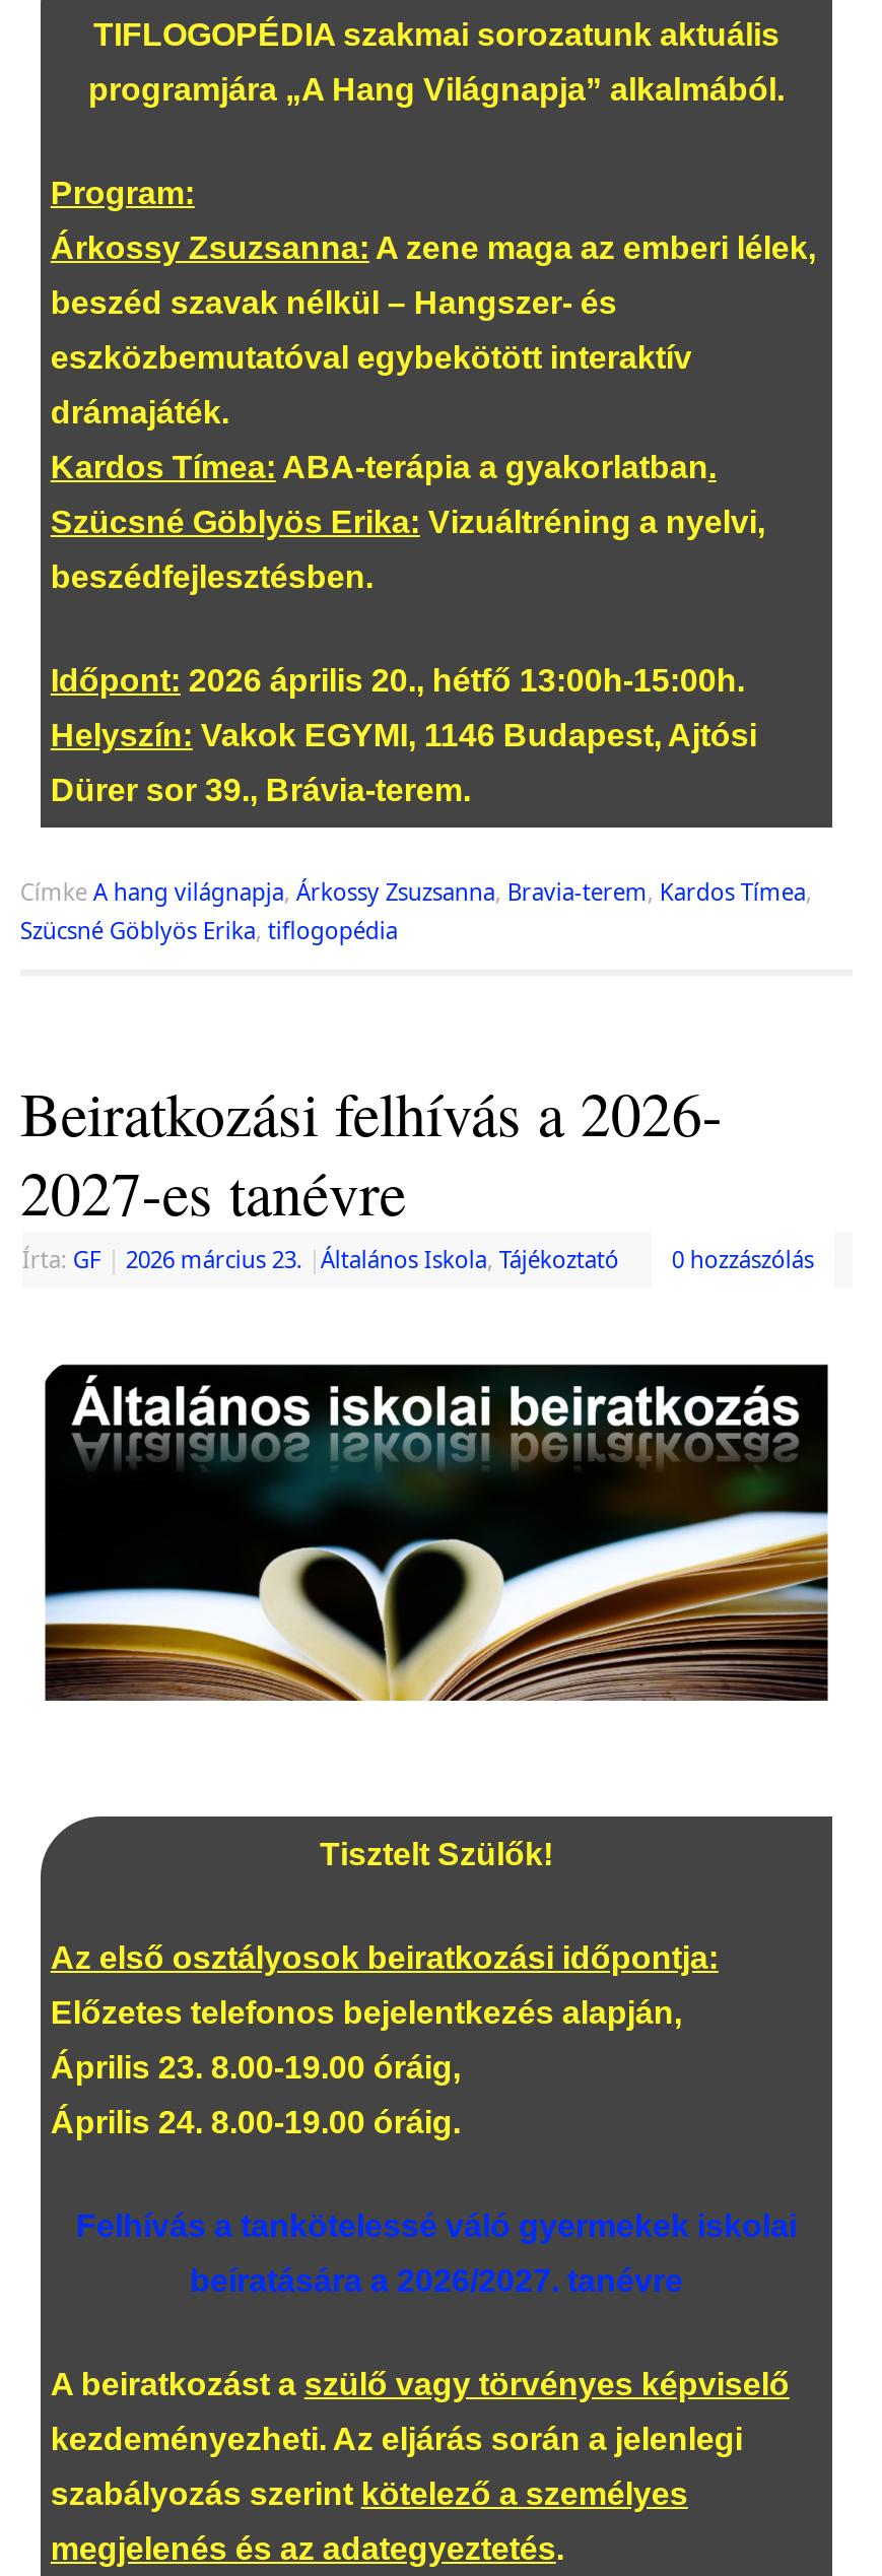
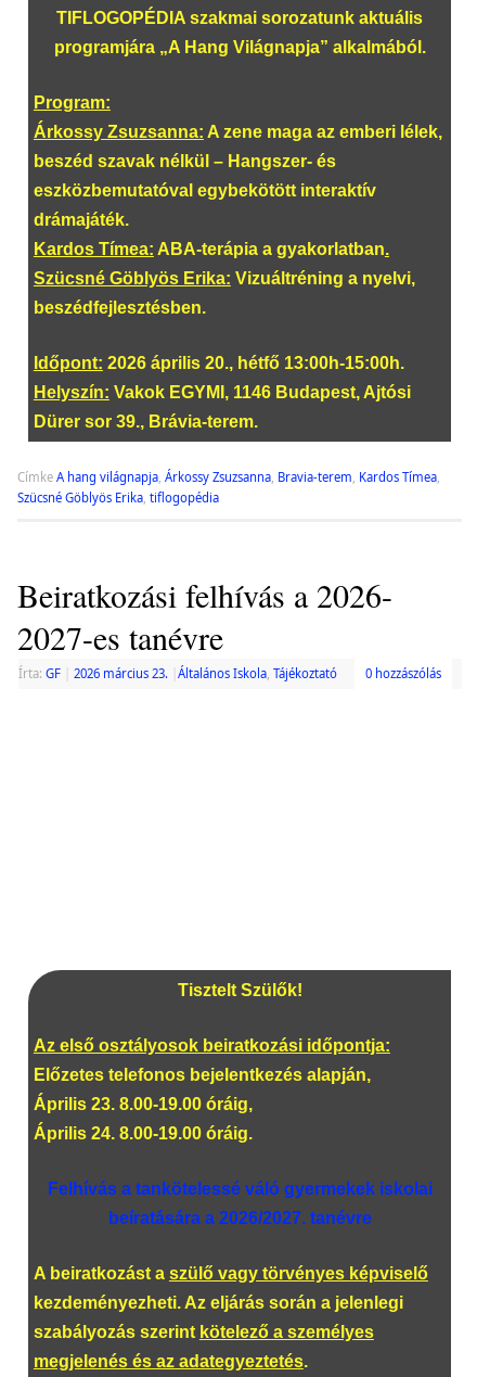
- [image]
